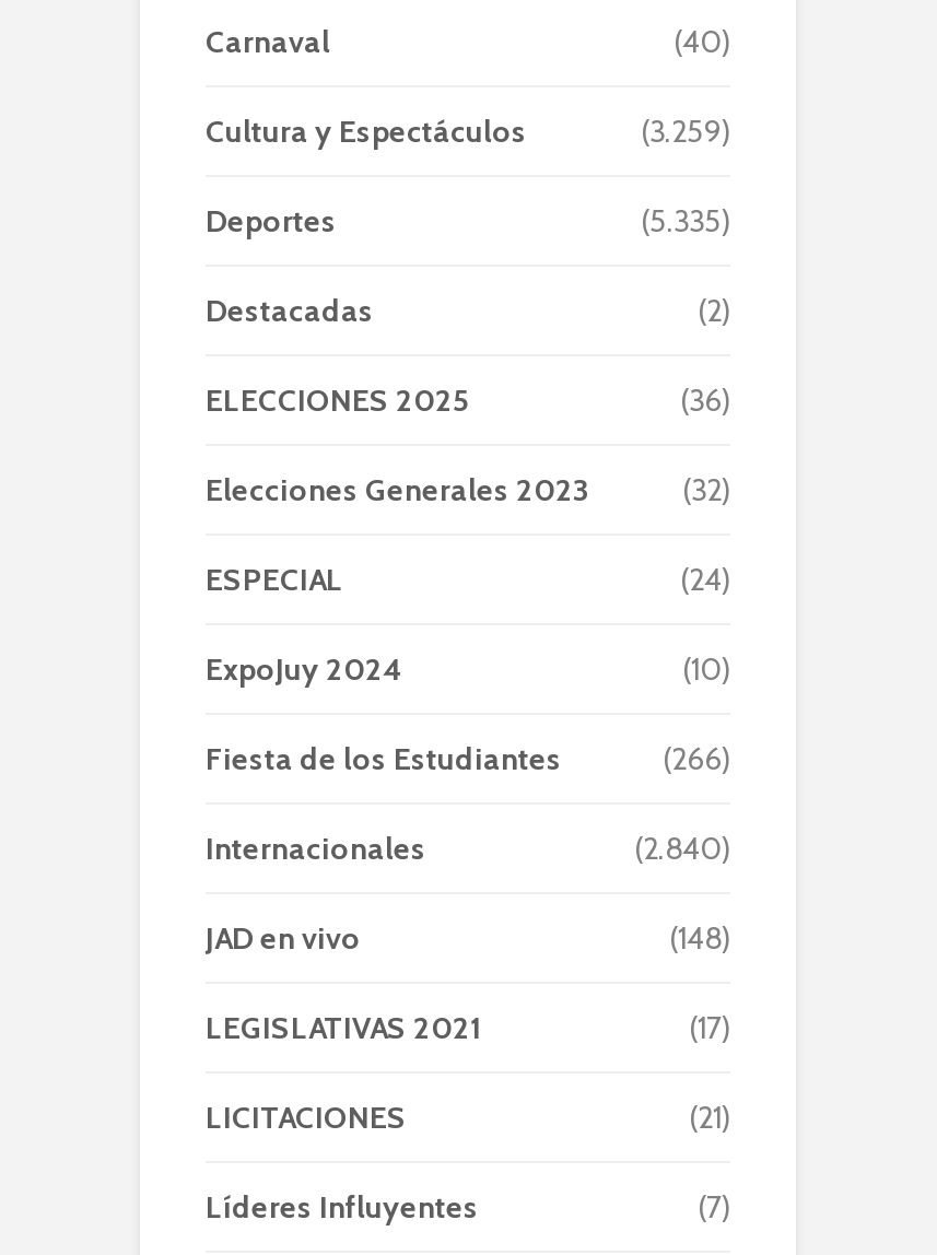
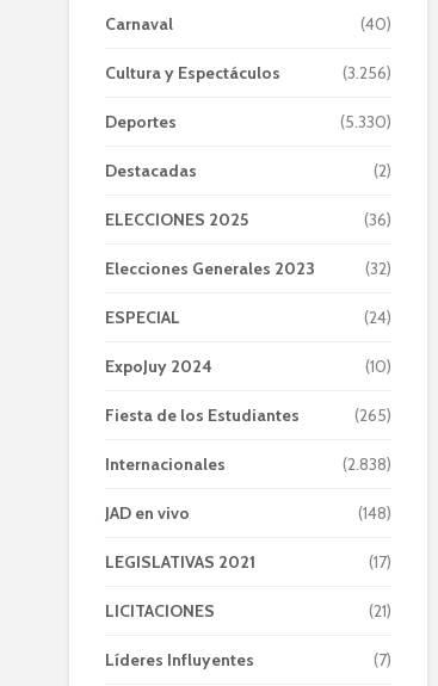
- (3.259)
+ (3.256)

- (5.335)
+ (5.330)

- (266)
+ (265)

- (2.840)
+ (2.838)
